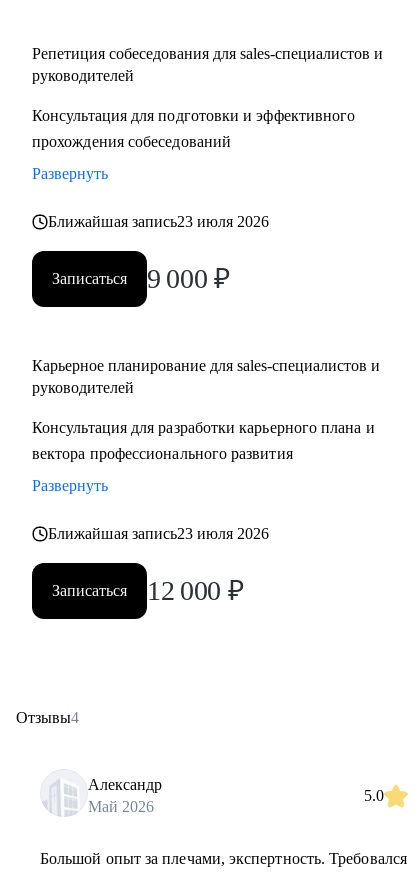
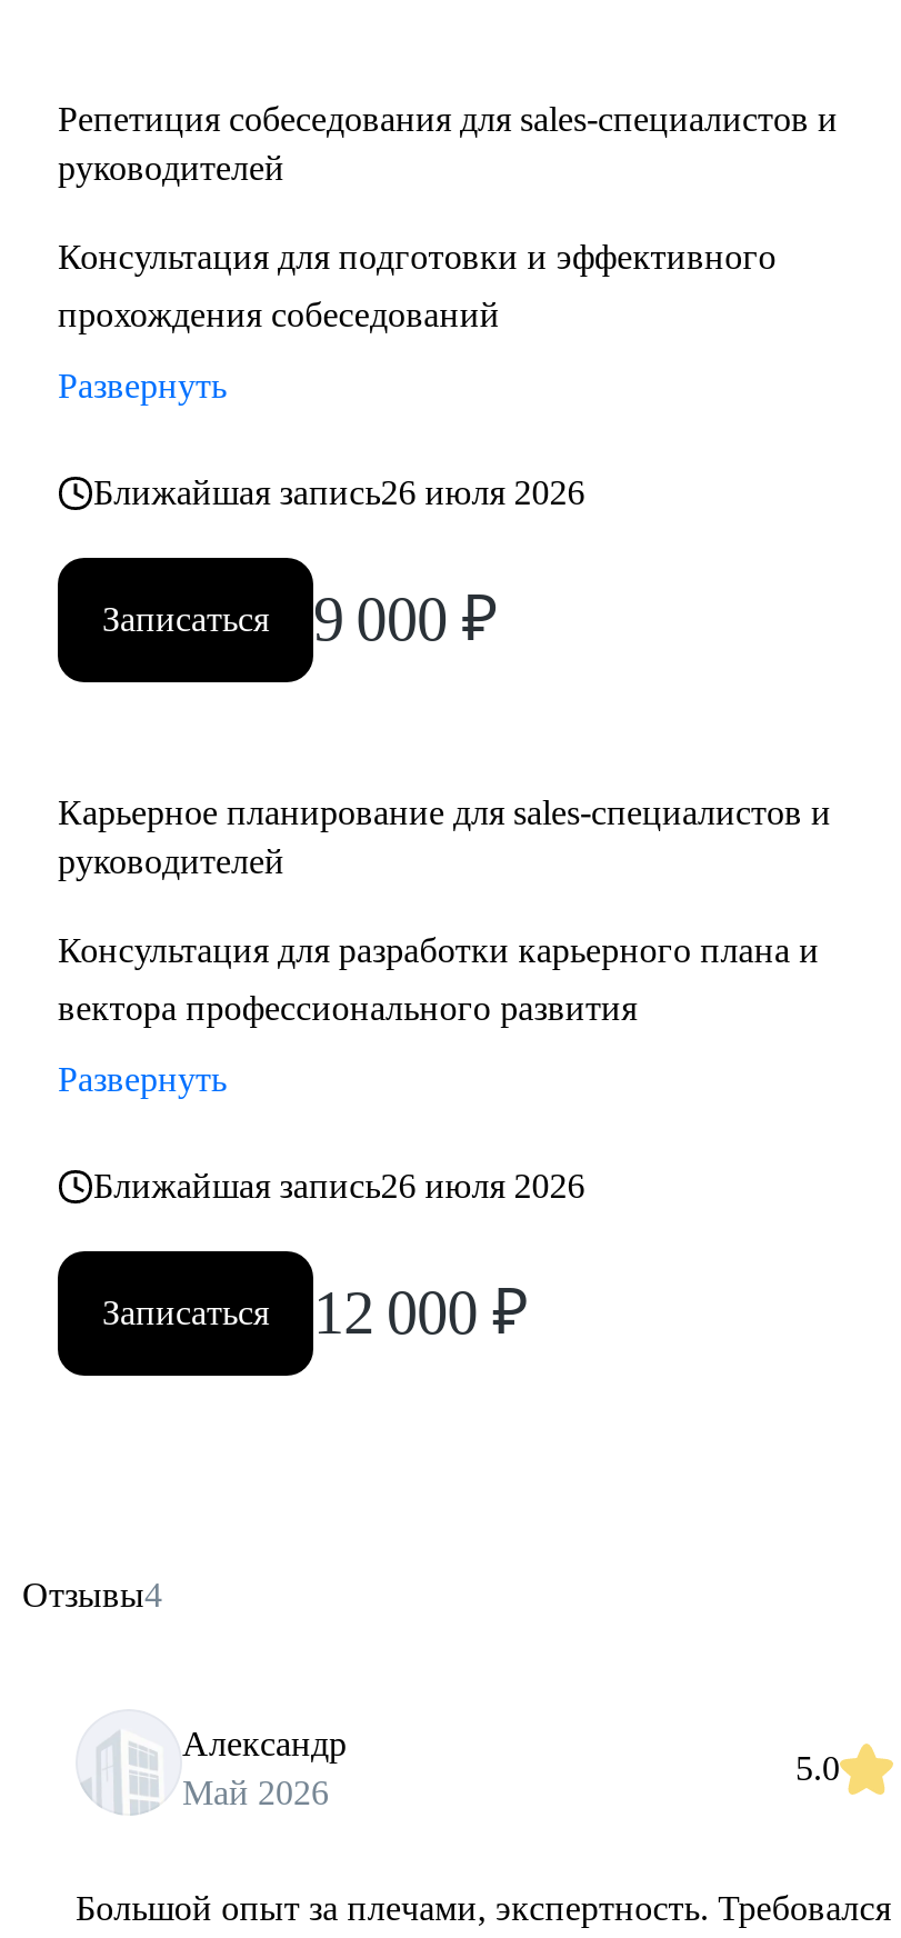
- Ближайшая запись23 июля 2026
+ Ближайшая запись26 июля 2026

- Ближайшая запись23 июля 2026
+ Ближайшая запись26 июля 2026
